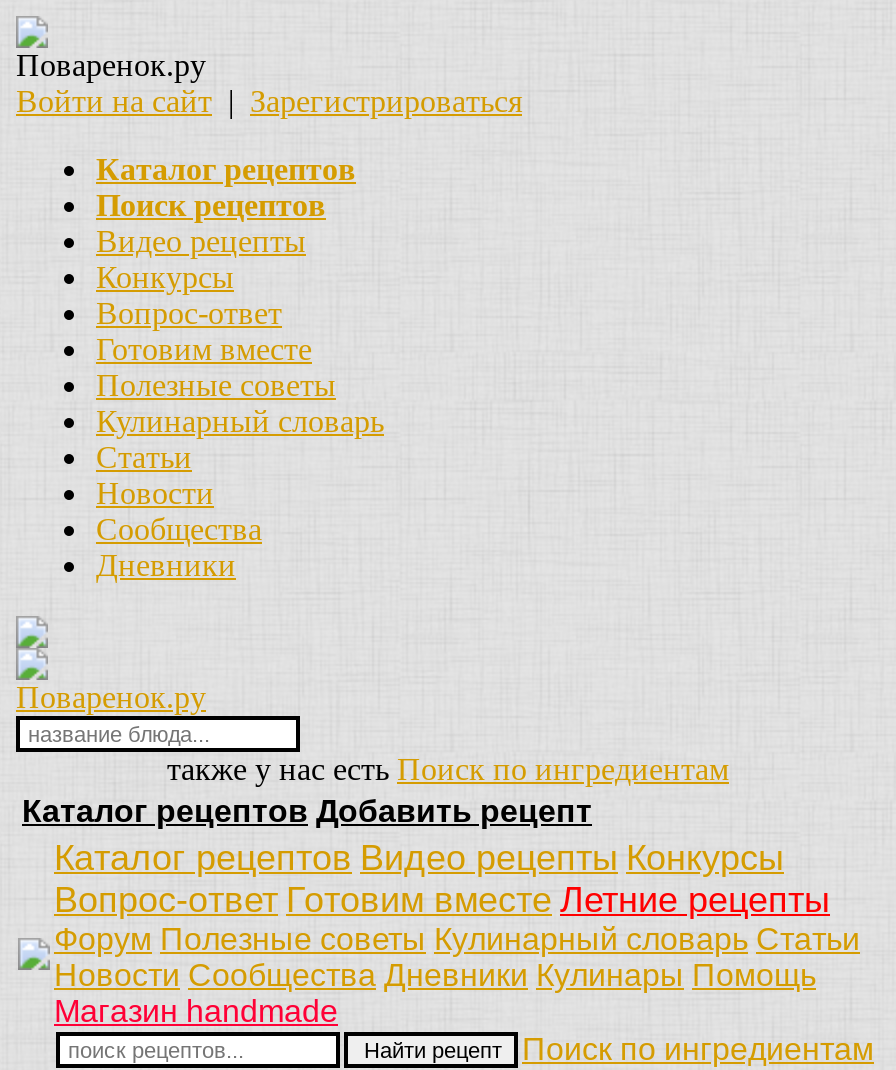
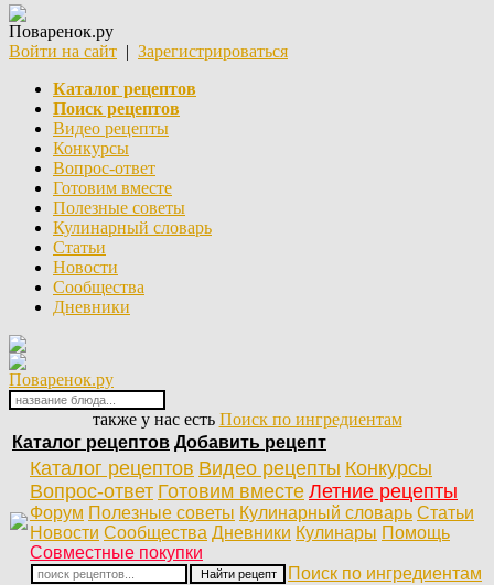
- Магазин handmade
+ Совместные покупки
